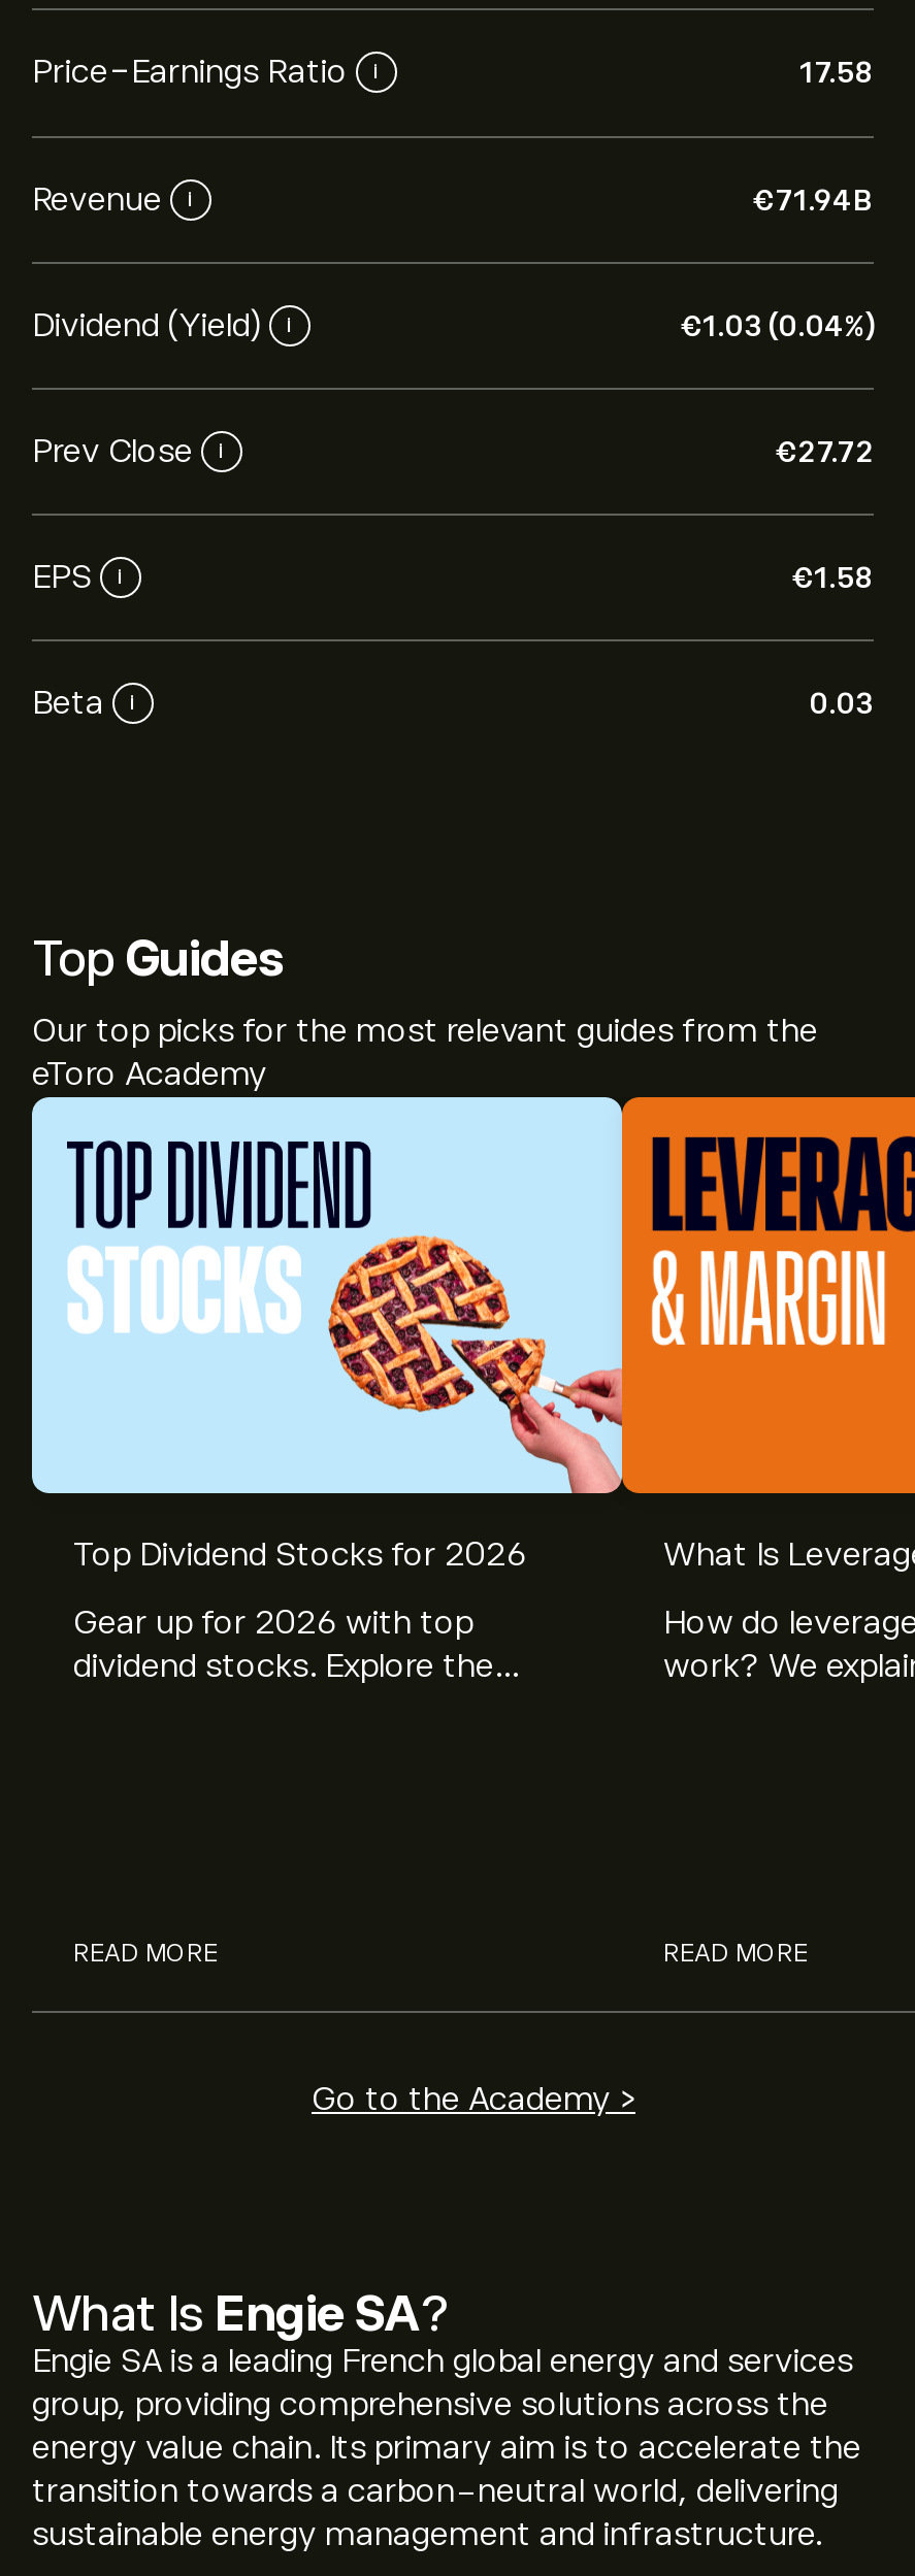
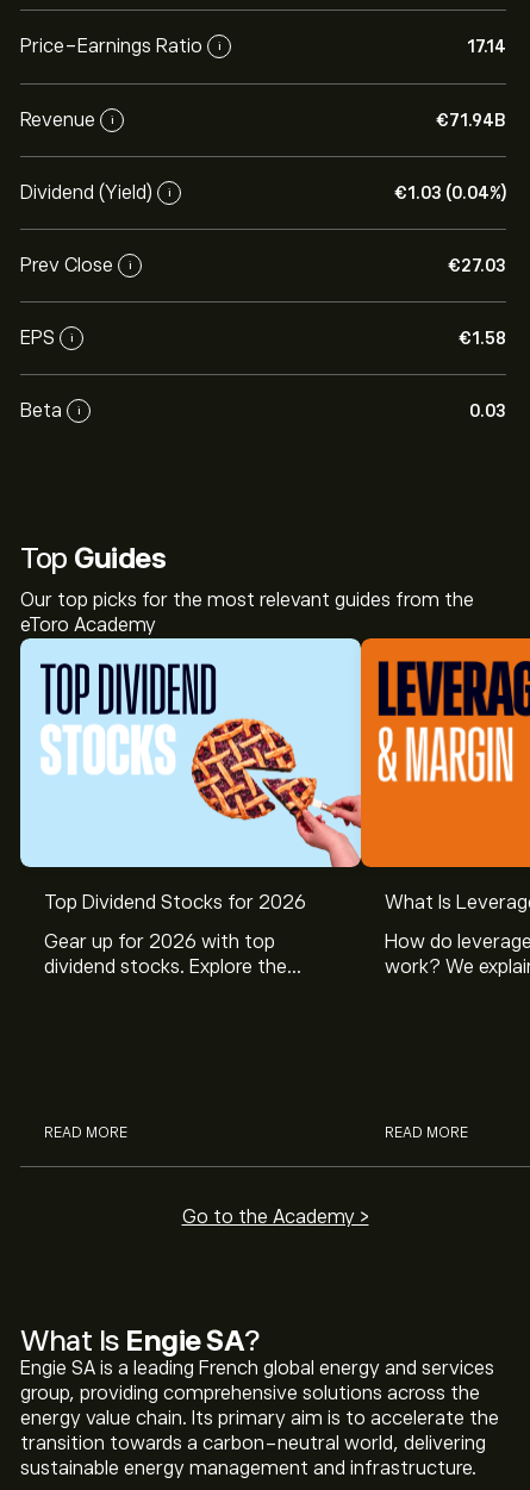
- 17.58
+ 17.14

- €27.72
+ €27.03
